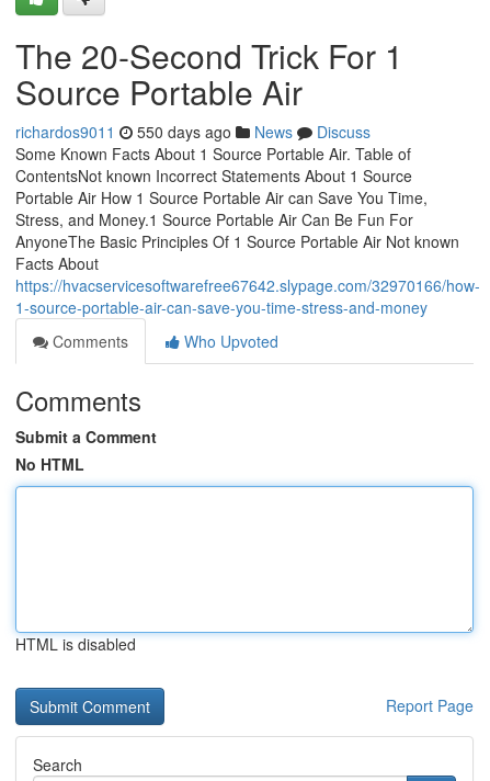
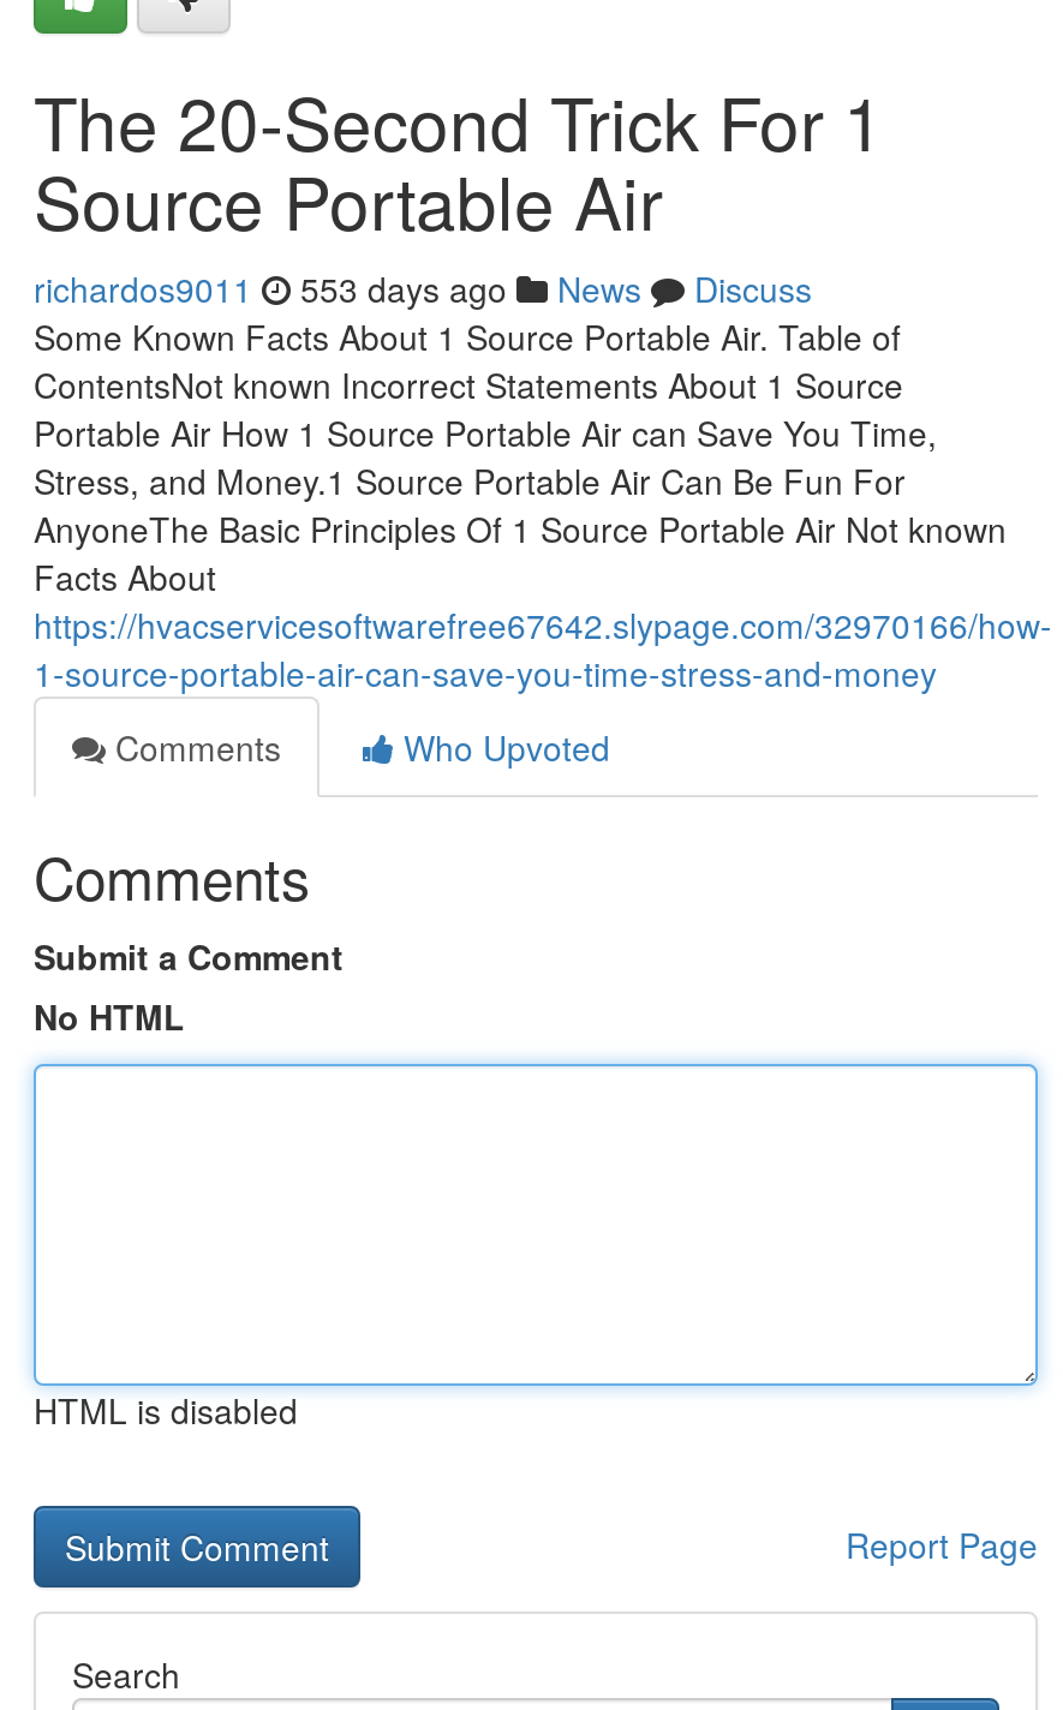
- richardos9011 550 days ago News Discuss
+ richardos9011 553 days ago News Discuss
